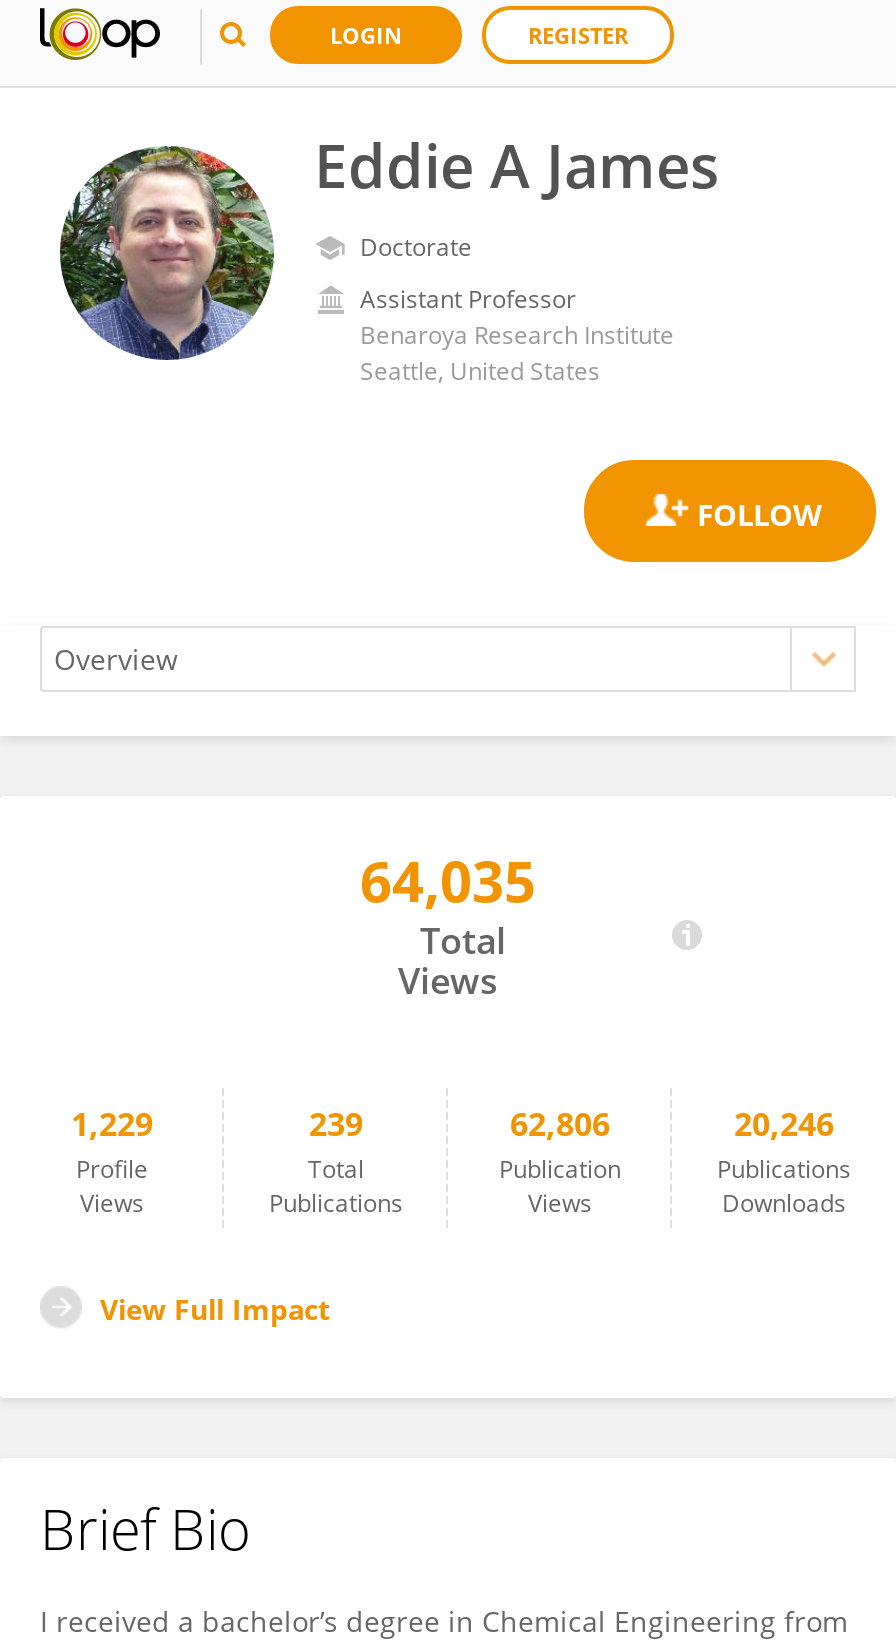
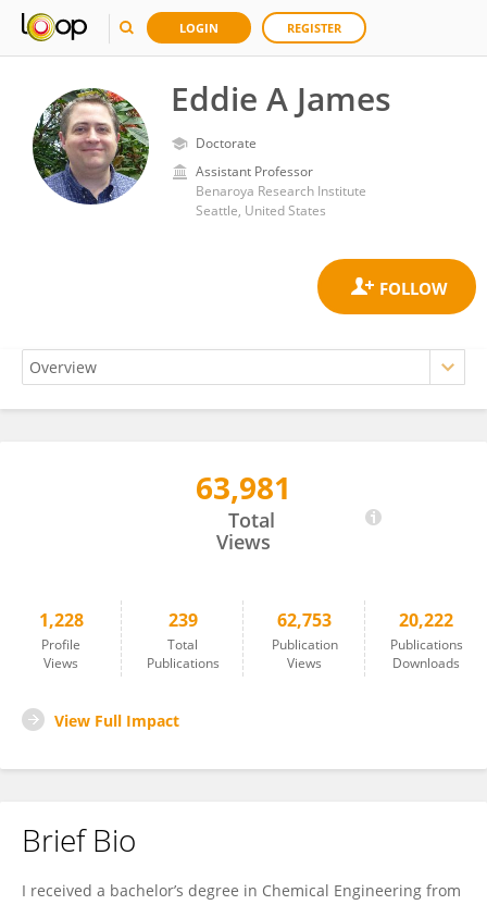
- 64,035
+ 63,981

- 1,229
+ 1,228

- 62,806
+ 62,753

- 20,246
+ 20,222
